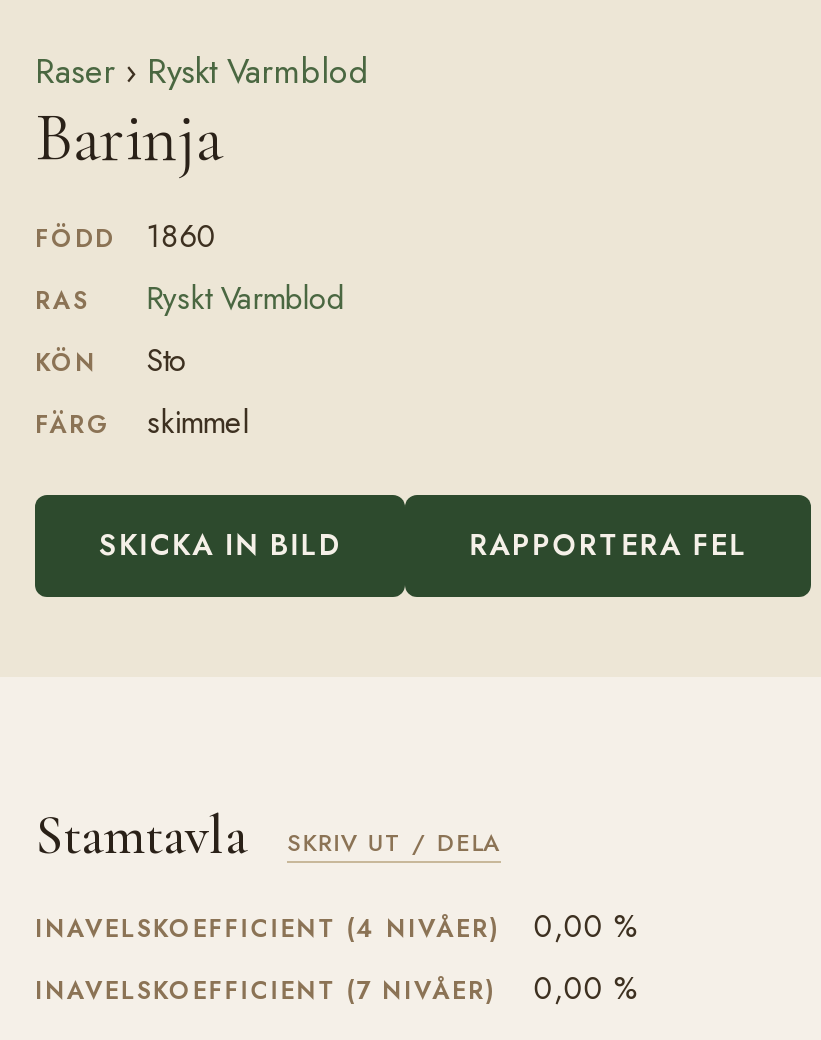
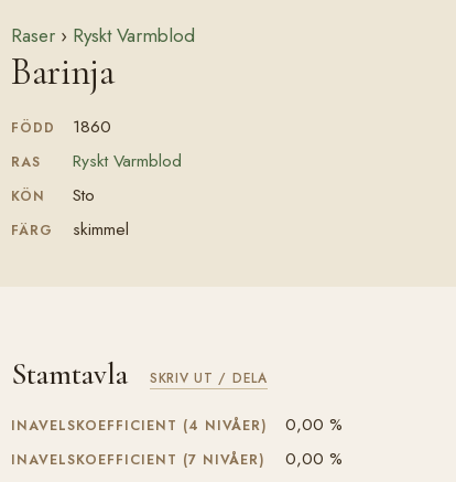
- SKICKA IN BILD
- RAPPORTERA FEL
